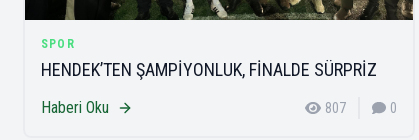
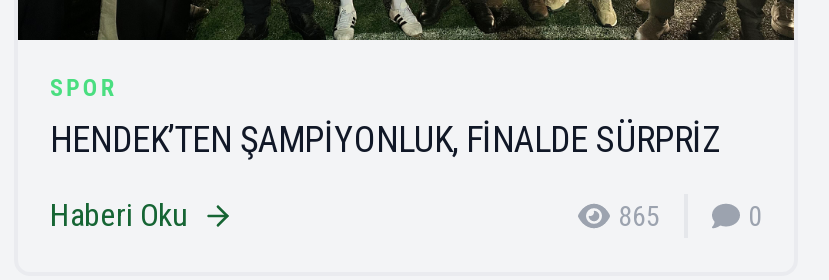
- 807
+ 865
